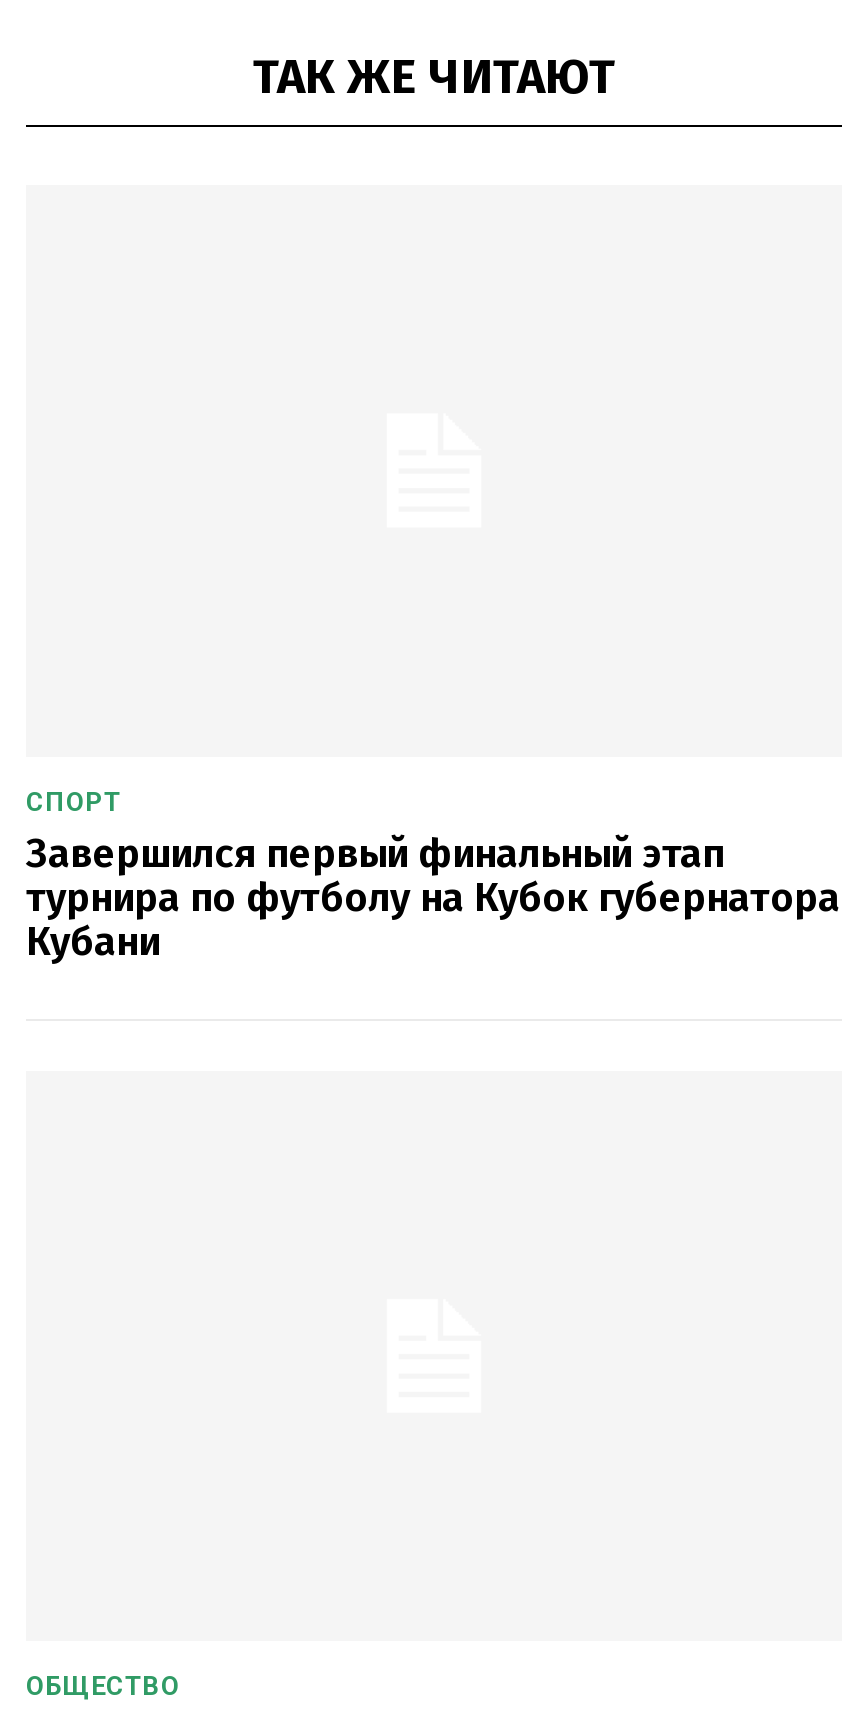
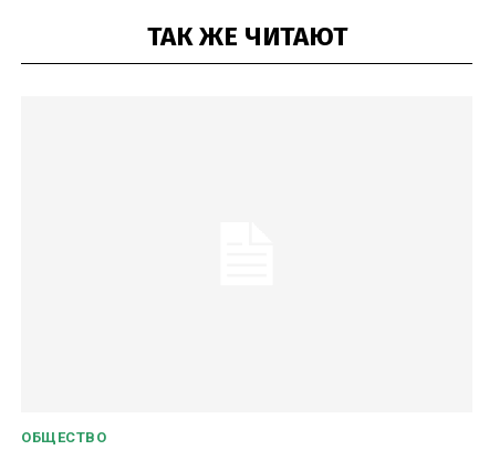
- СПОРТ
- Завершился первый финальный этап
- турнира по футболу на Кубок губернатора
- Кубани
